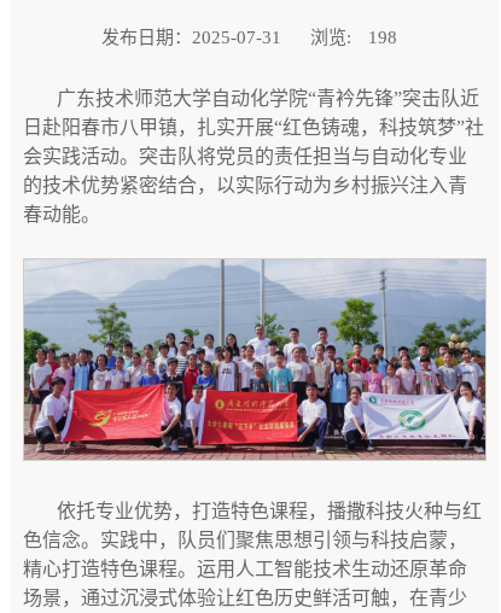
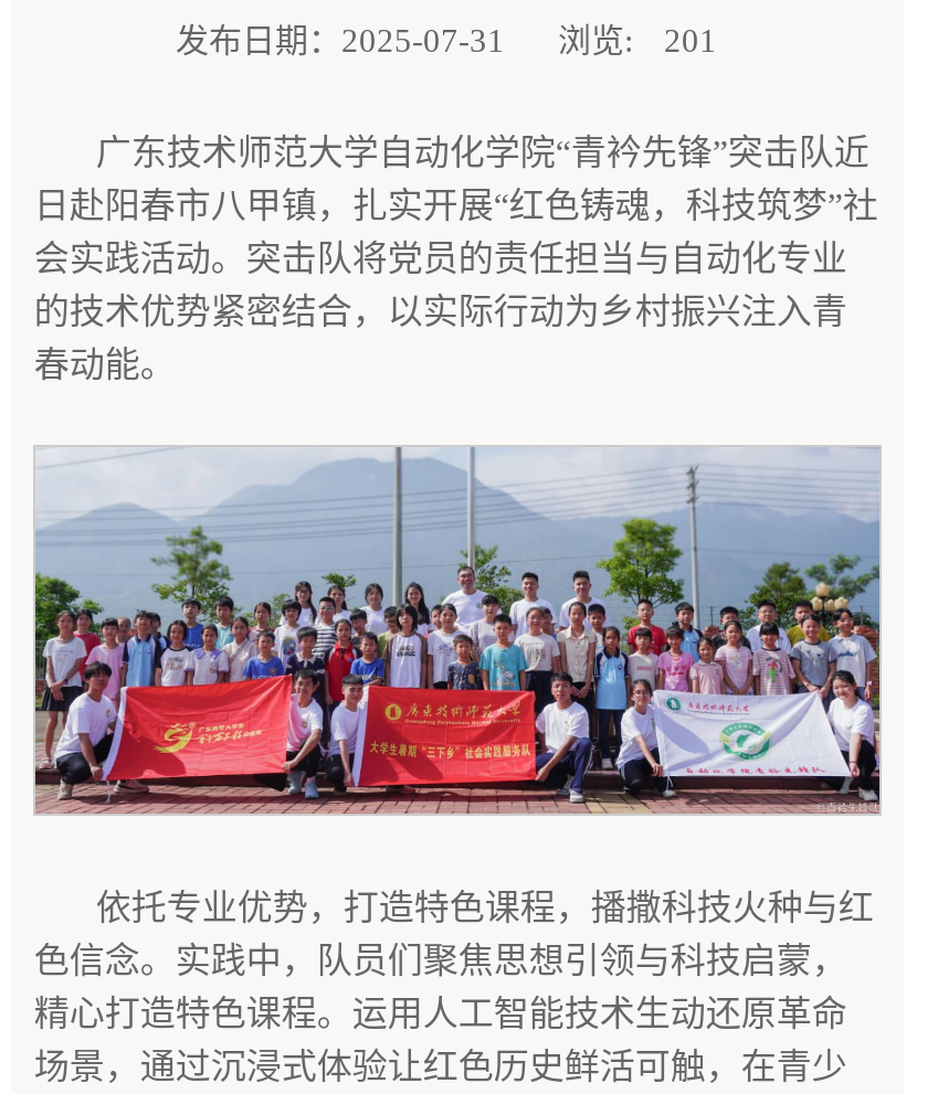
- 发布日期：2025-07-31 浏览: 198
+ 发布日期：2025-07-31 浏览: 201
